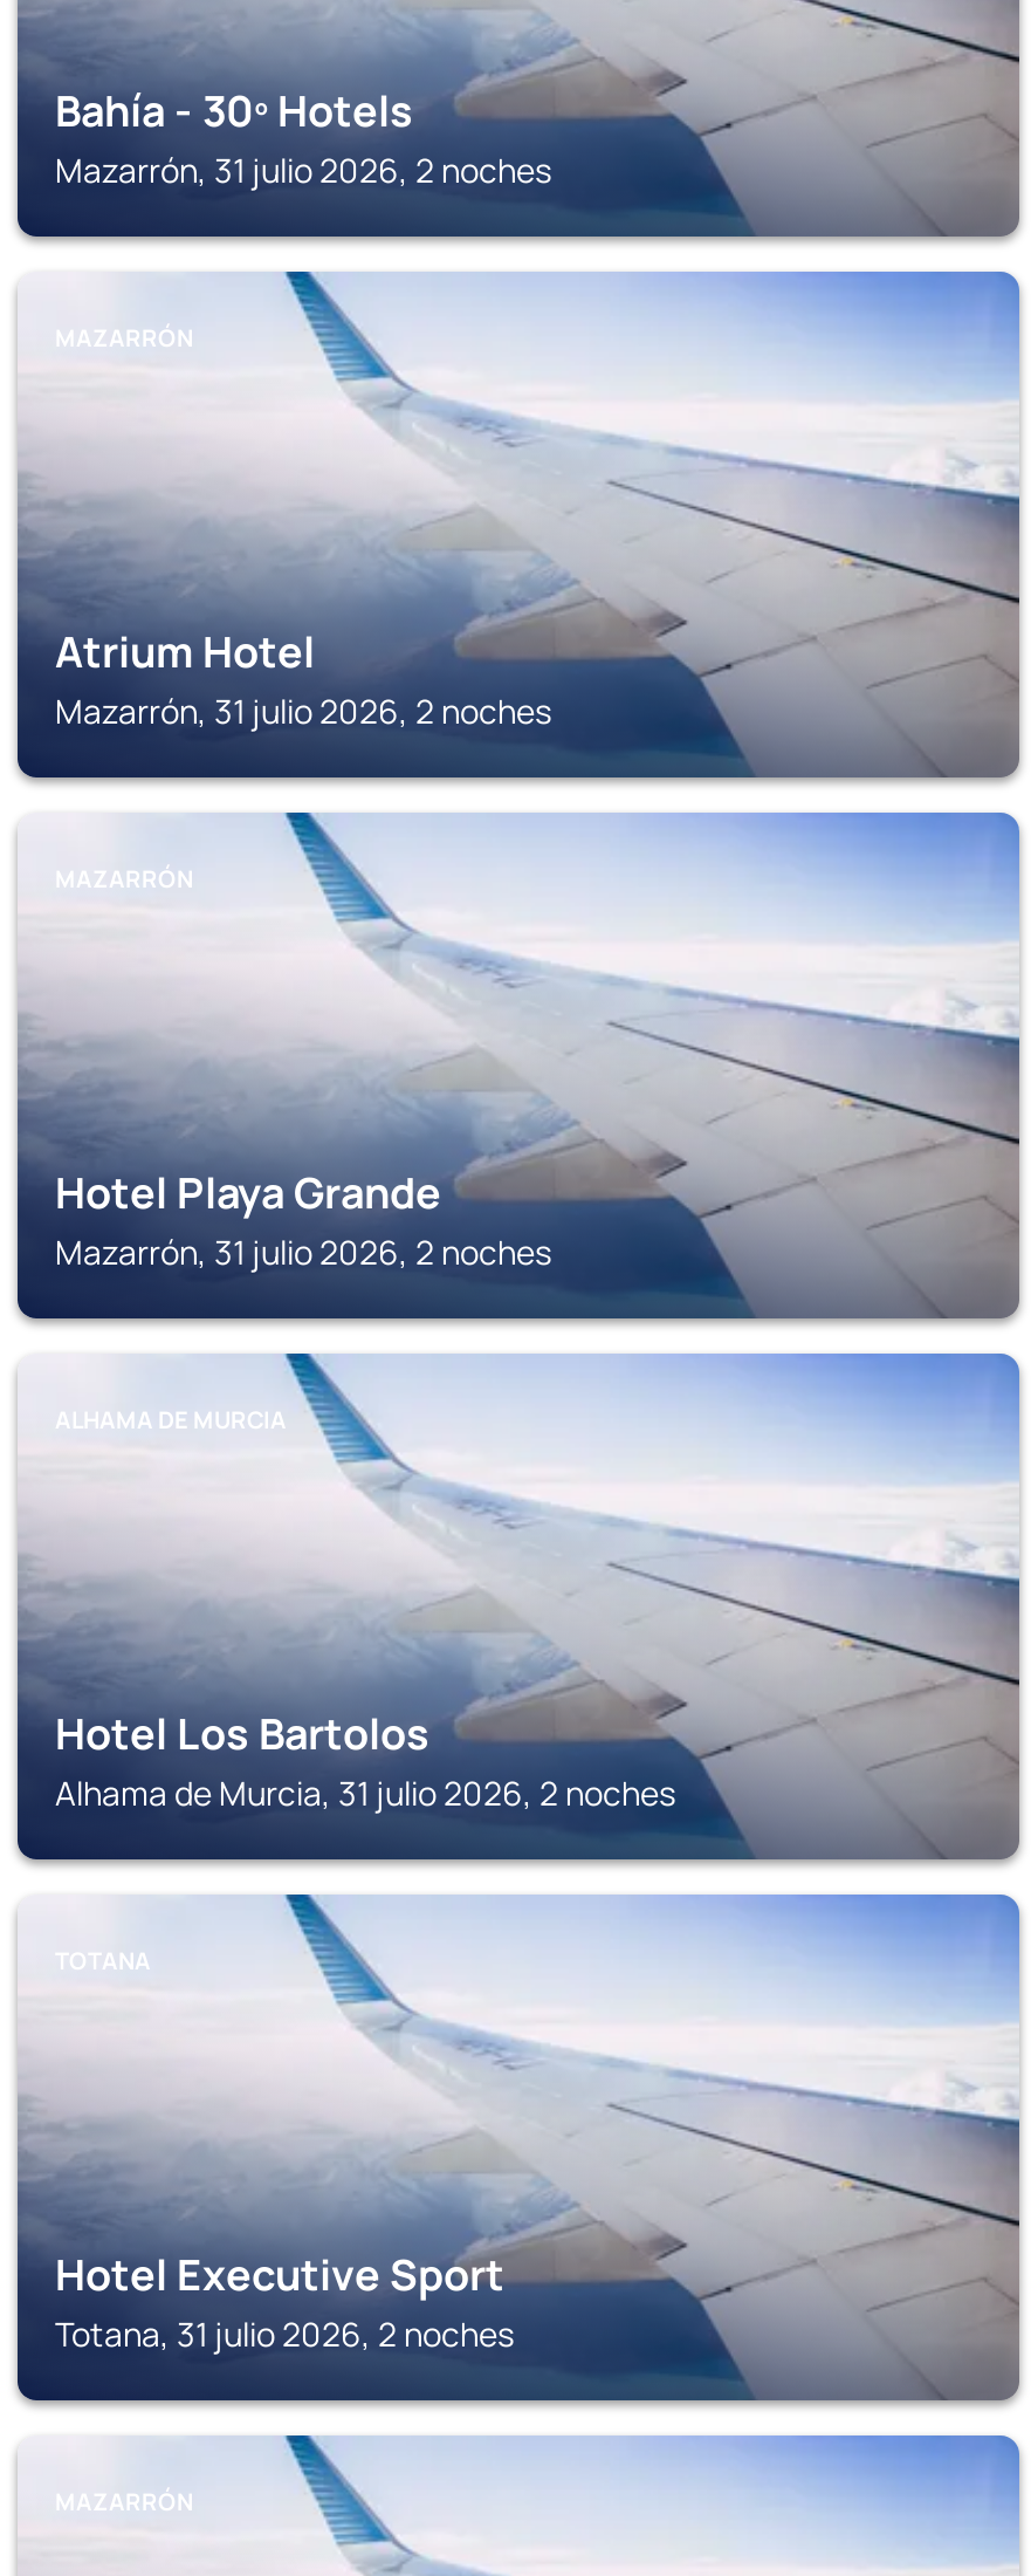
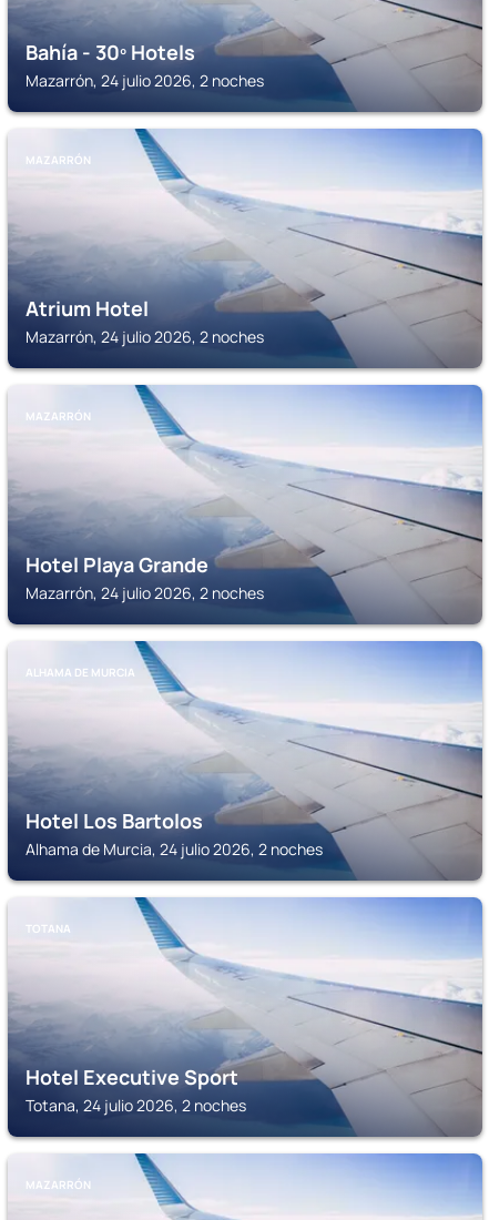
- Mazarrón, 31 julio 2026, 2 noches
+ Mazarrón, 24 julio 2026, 2 noches

- Mazarrón, 31 julio 2026, 2 noches
+ Mazarrón, 24 julio 2026, 2 noches

- Mazarrón, 31 julio 2026, 2 noches
+ Mazarrón, 24 julio 2026, 2 noches

- Alhama de Murcia, 31 julio 2026, 2 noches
+ Alhama de Murcia, 24 julio 2026, 2 noches

- Totana, 31 julio 2026, 2 noches
+ Totana, 24 julio 2026, 2 noches
